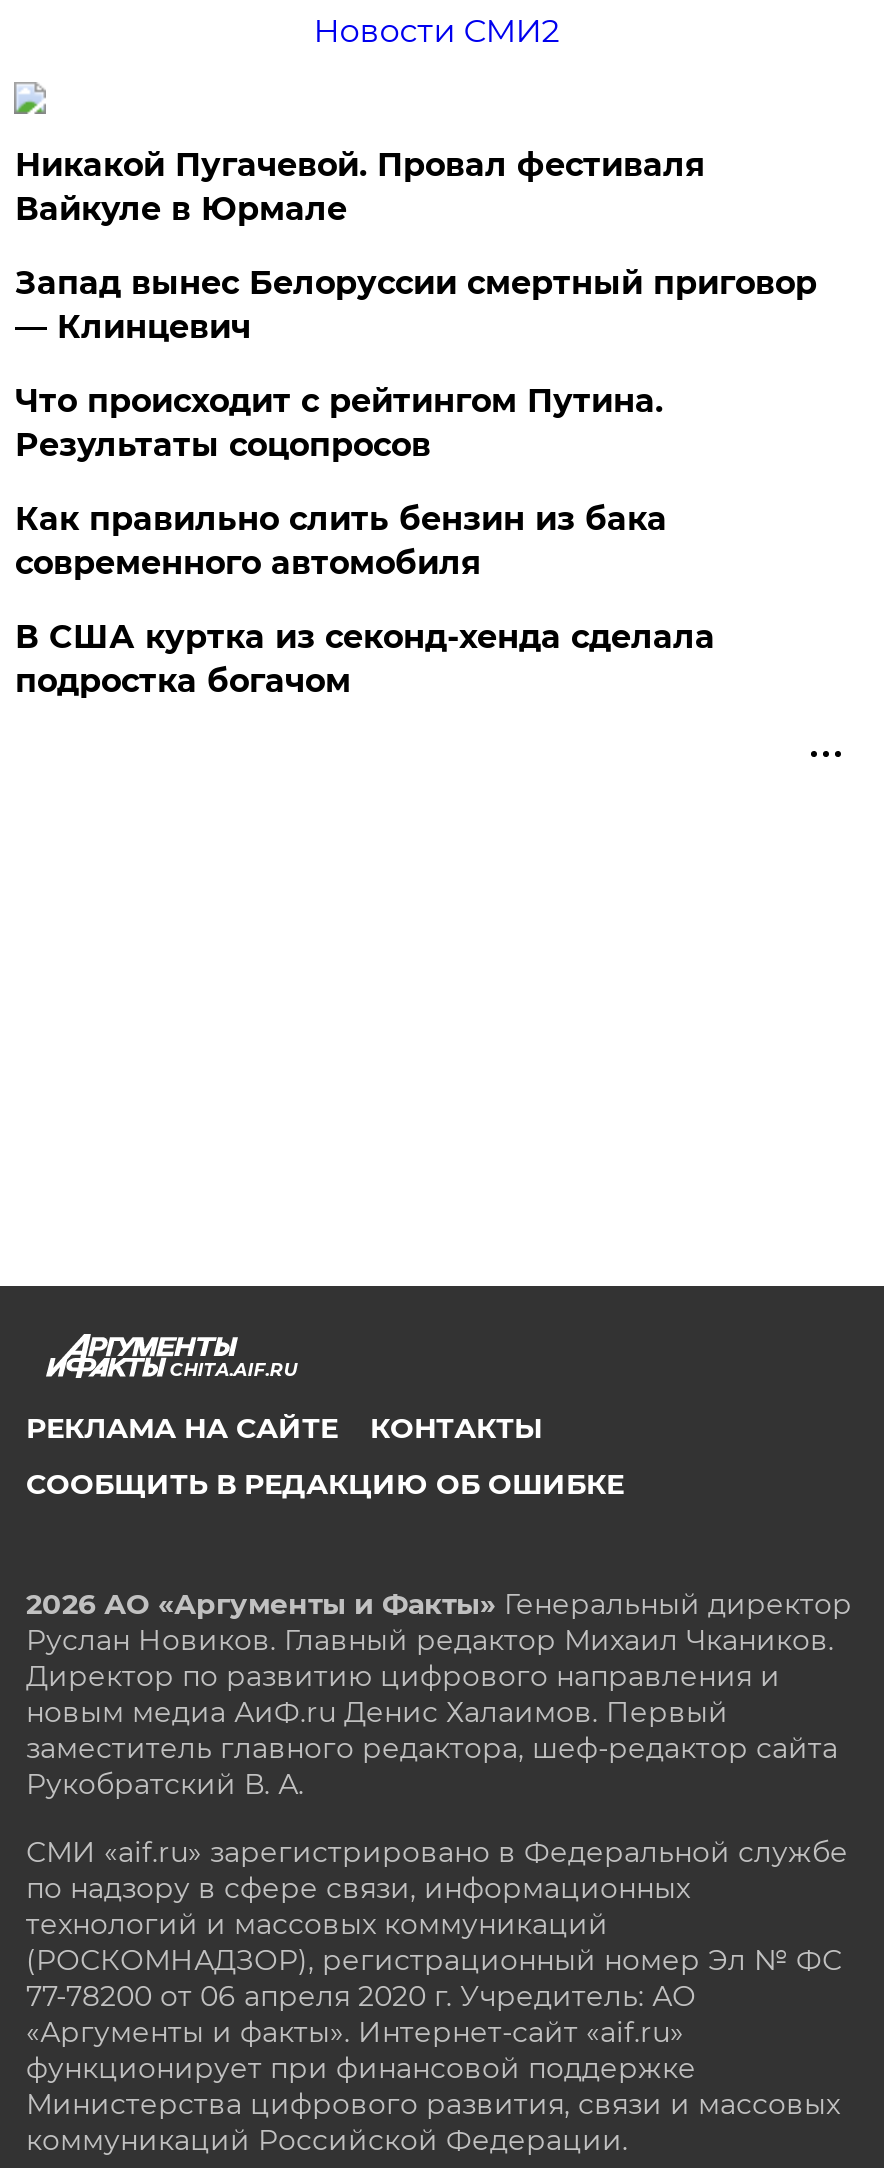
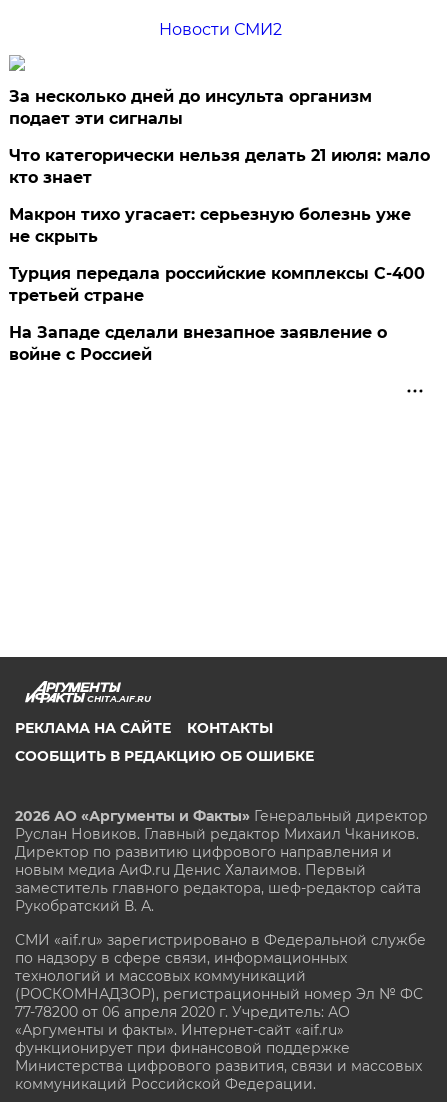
- Никакой Пугачевой. Провал фестиваля
- Вайкуле в Юрмале
+ За несколько дней до инсульта организм
+ подает эти сигналы

- Запад вынес Белоруссии смертный приговор
- — Клинцевич
+ Что категорически нельзя делать 21 июля: мало
+ кто знает

- Что происходит с рейтингом Путина.
- Результаты соцопросов
+ Макрон тихо угасает: серьезную болезнь уже
+ не скрыть

- Как правильно слить бензин из бака
- современного автомобиля
+ Турция передала российские комплексы С-400
+ третьей стране

- В США куртка из секонд-хенда сделала
- подростка богачом
+ На Западе сделали внезапное заявление о
+ войне с Россией
